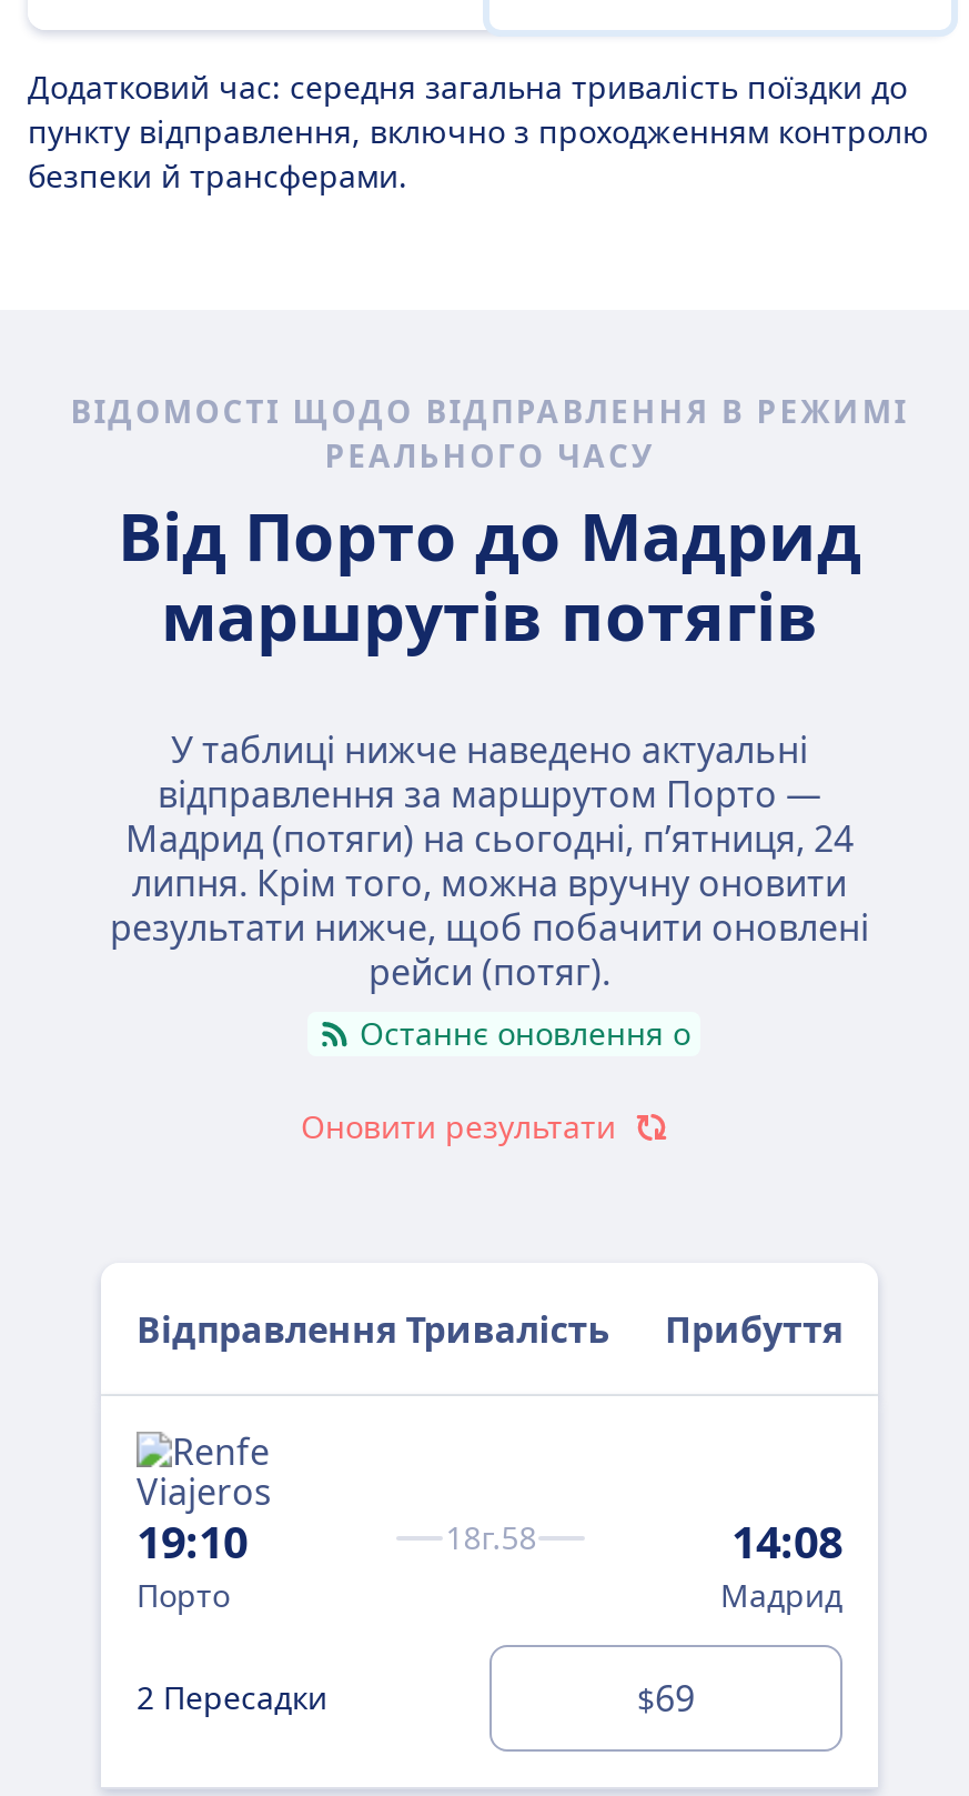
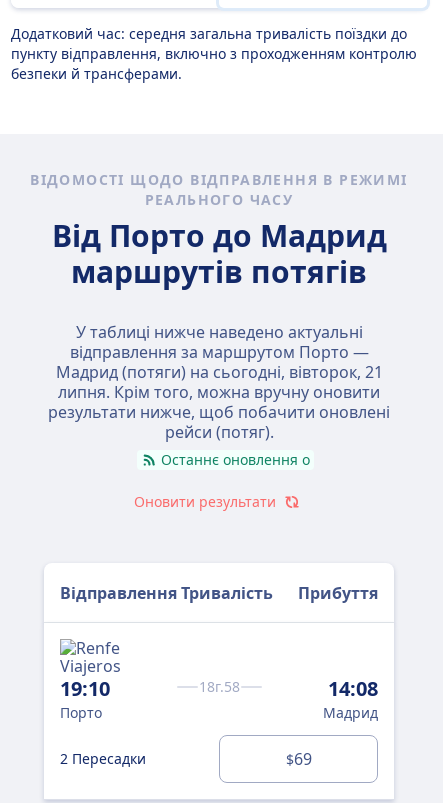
- Мадрид (потяги) на сьогодні, пʼятниця, 24
+ Мадрид (потяги) на сьогодні, вівторок, 21
